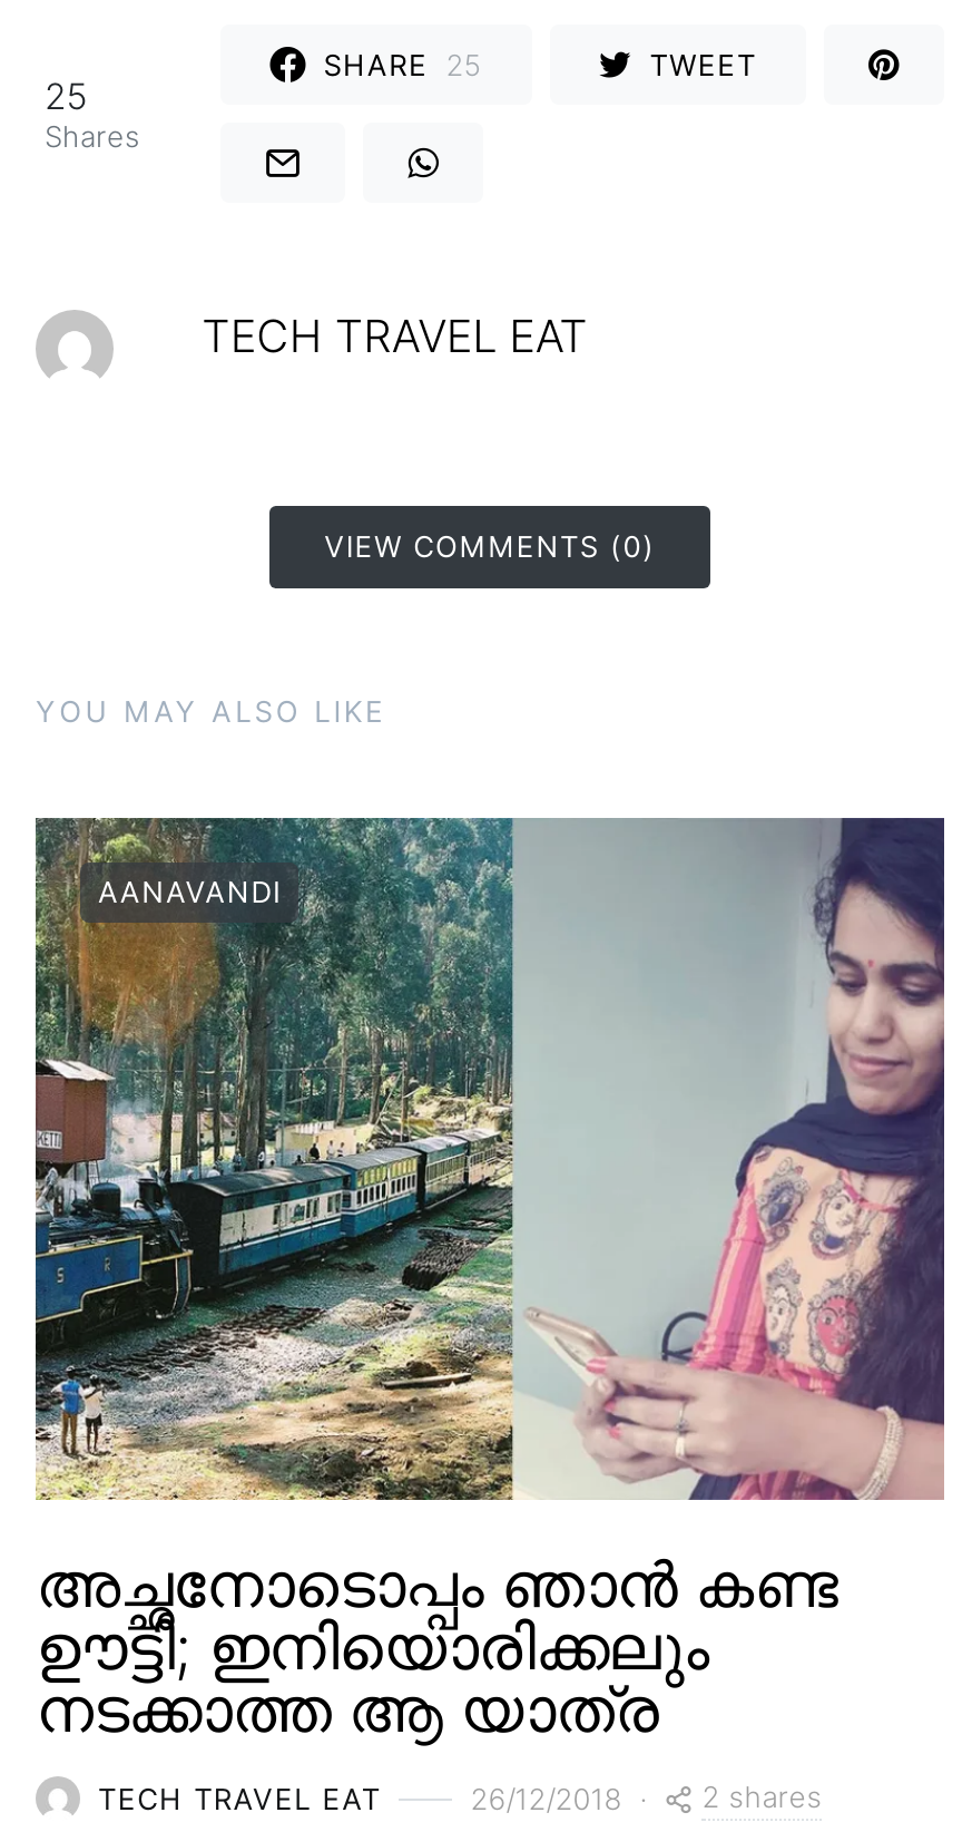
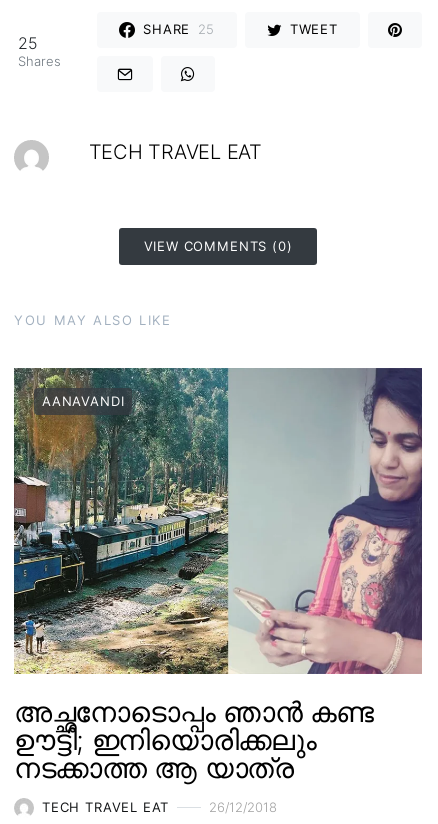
- 2 shares
